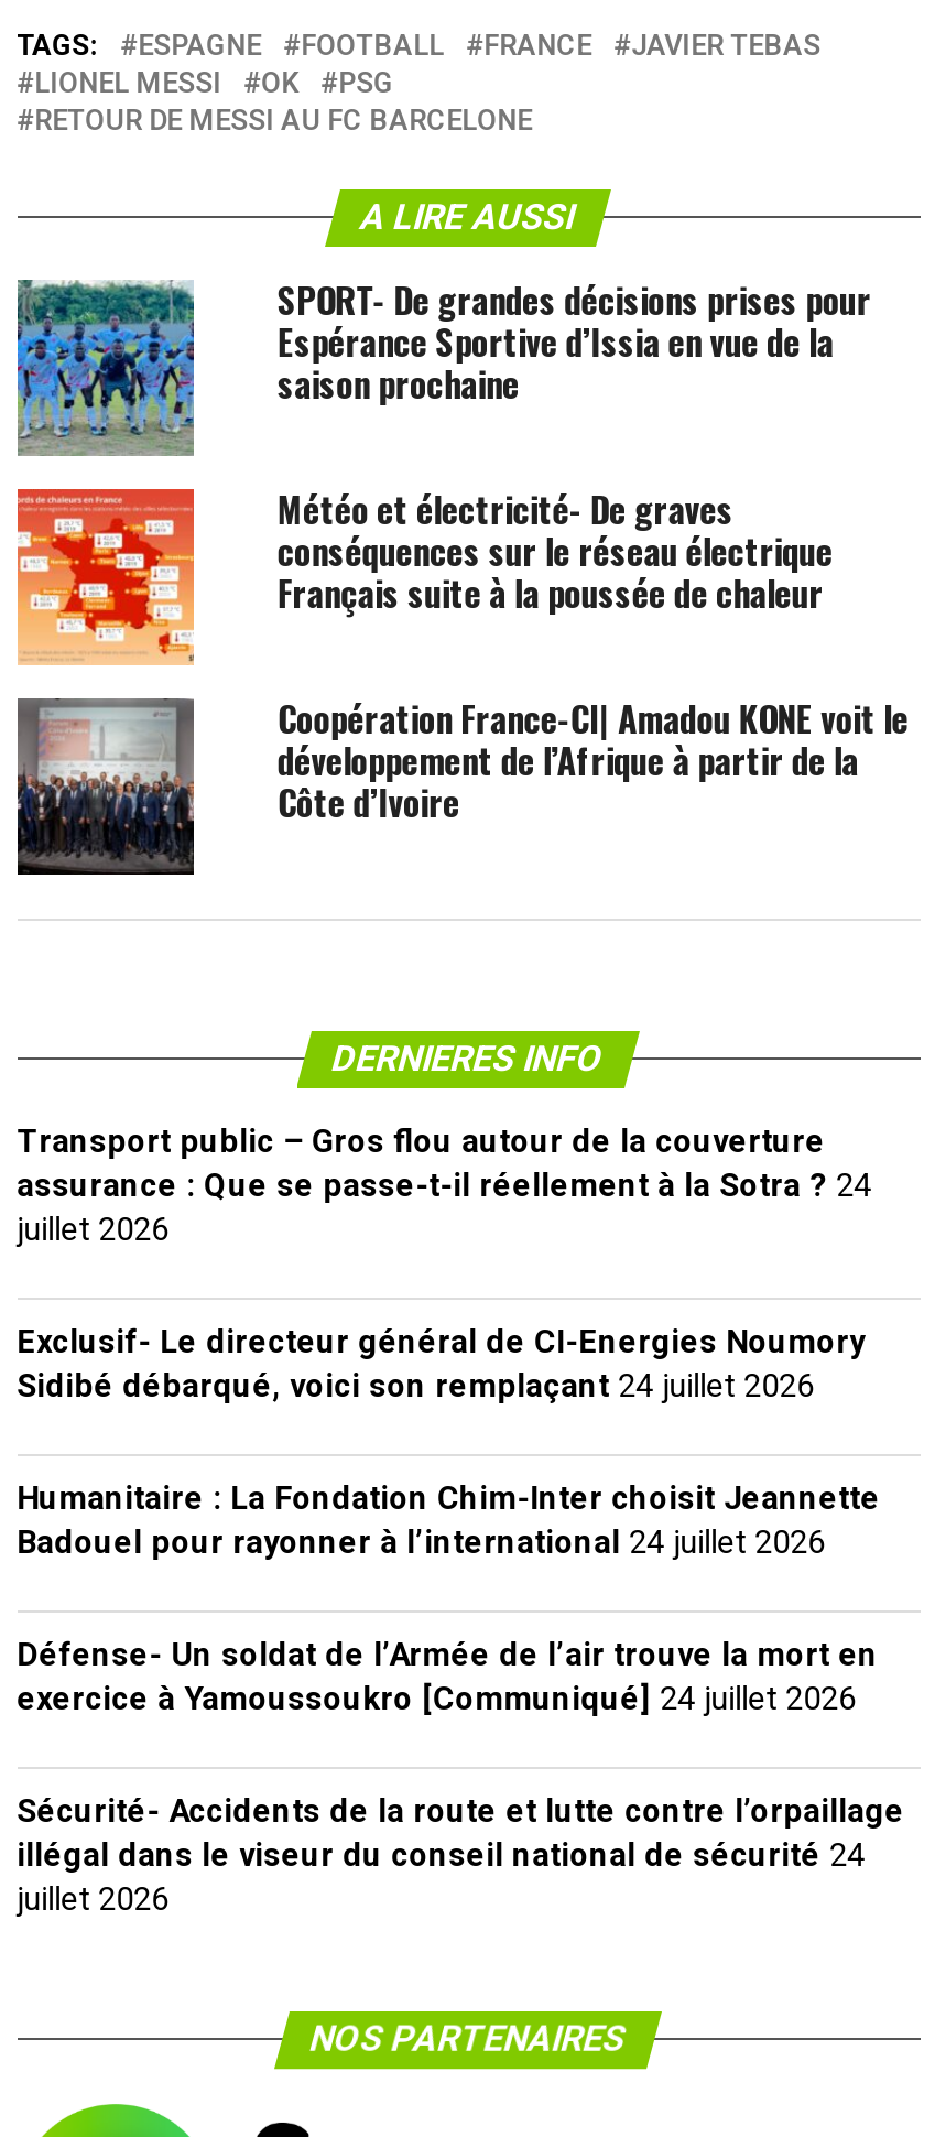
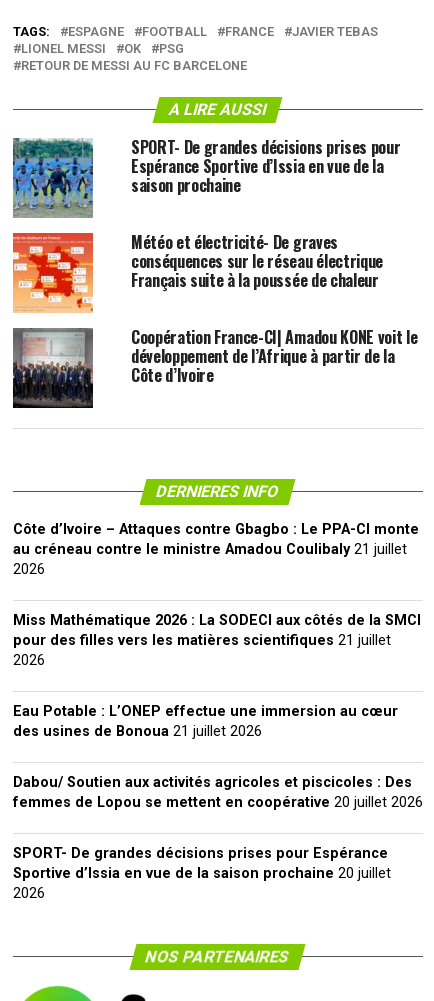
- Transport public – Gros flou autour de la couverture
- assurance : Que se passe-t-il réellement à la Sotra ? 24
- juillet 2026
+ Côte d’Ivoire – Attaques contre Gbagbo : Le PPA-CI monte
+ au créneau contre le ministre Amadou Coulibaly 21 juillet
+ 2026

- Exclusif- Le directeur général de CI-Energies Noumory
- Sidibé débarqué, voici son remplaçant 24 juillet 2026
+ Miss Mathématique 2026 : La SODECI aux côtés de la SMCI
+ pour des filles vers les matières scientifiques 21 juillet
+ 2026

- Humanitaire : La Fondation Chim-Inter choisit Jeannette
- Badouel pour rayonner à l’international 24 juillet 2026
+ Eau Potable : L’ONEP effectue une immersion au cœur
+ des usines de Bonoua 21 juillet 2026

- Défense- Un soldat de l’Armée de l’air trouve la mort en
- exercice à Yamoussoukro [Communiqué] 24 juillet 2026
+ Dabou/ Soutien aux activités agricoles et piscicoles : Des
+ femmes de Lopou se mettent en coopérative 20 juillet 2026

- Sécurité- Accidents de la route et lutte contre l’orpaillage
- illégal dans le viseur du conseil national de sécurité 24
- juillet 2026
+ SPORT- De grandes décisions prises pour Espérance
+ Sportive d’Issia en vue de la saison prochaine 20 juillet
+ 2026
